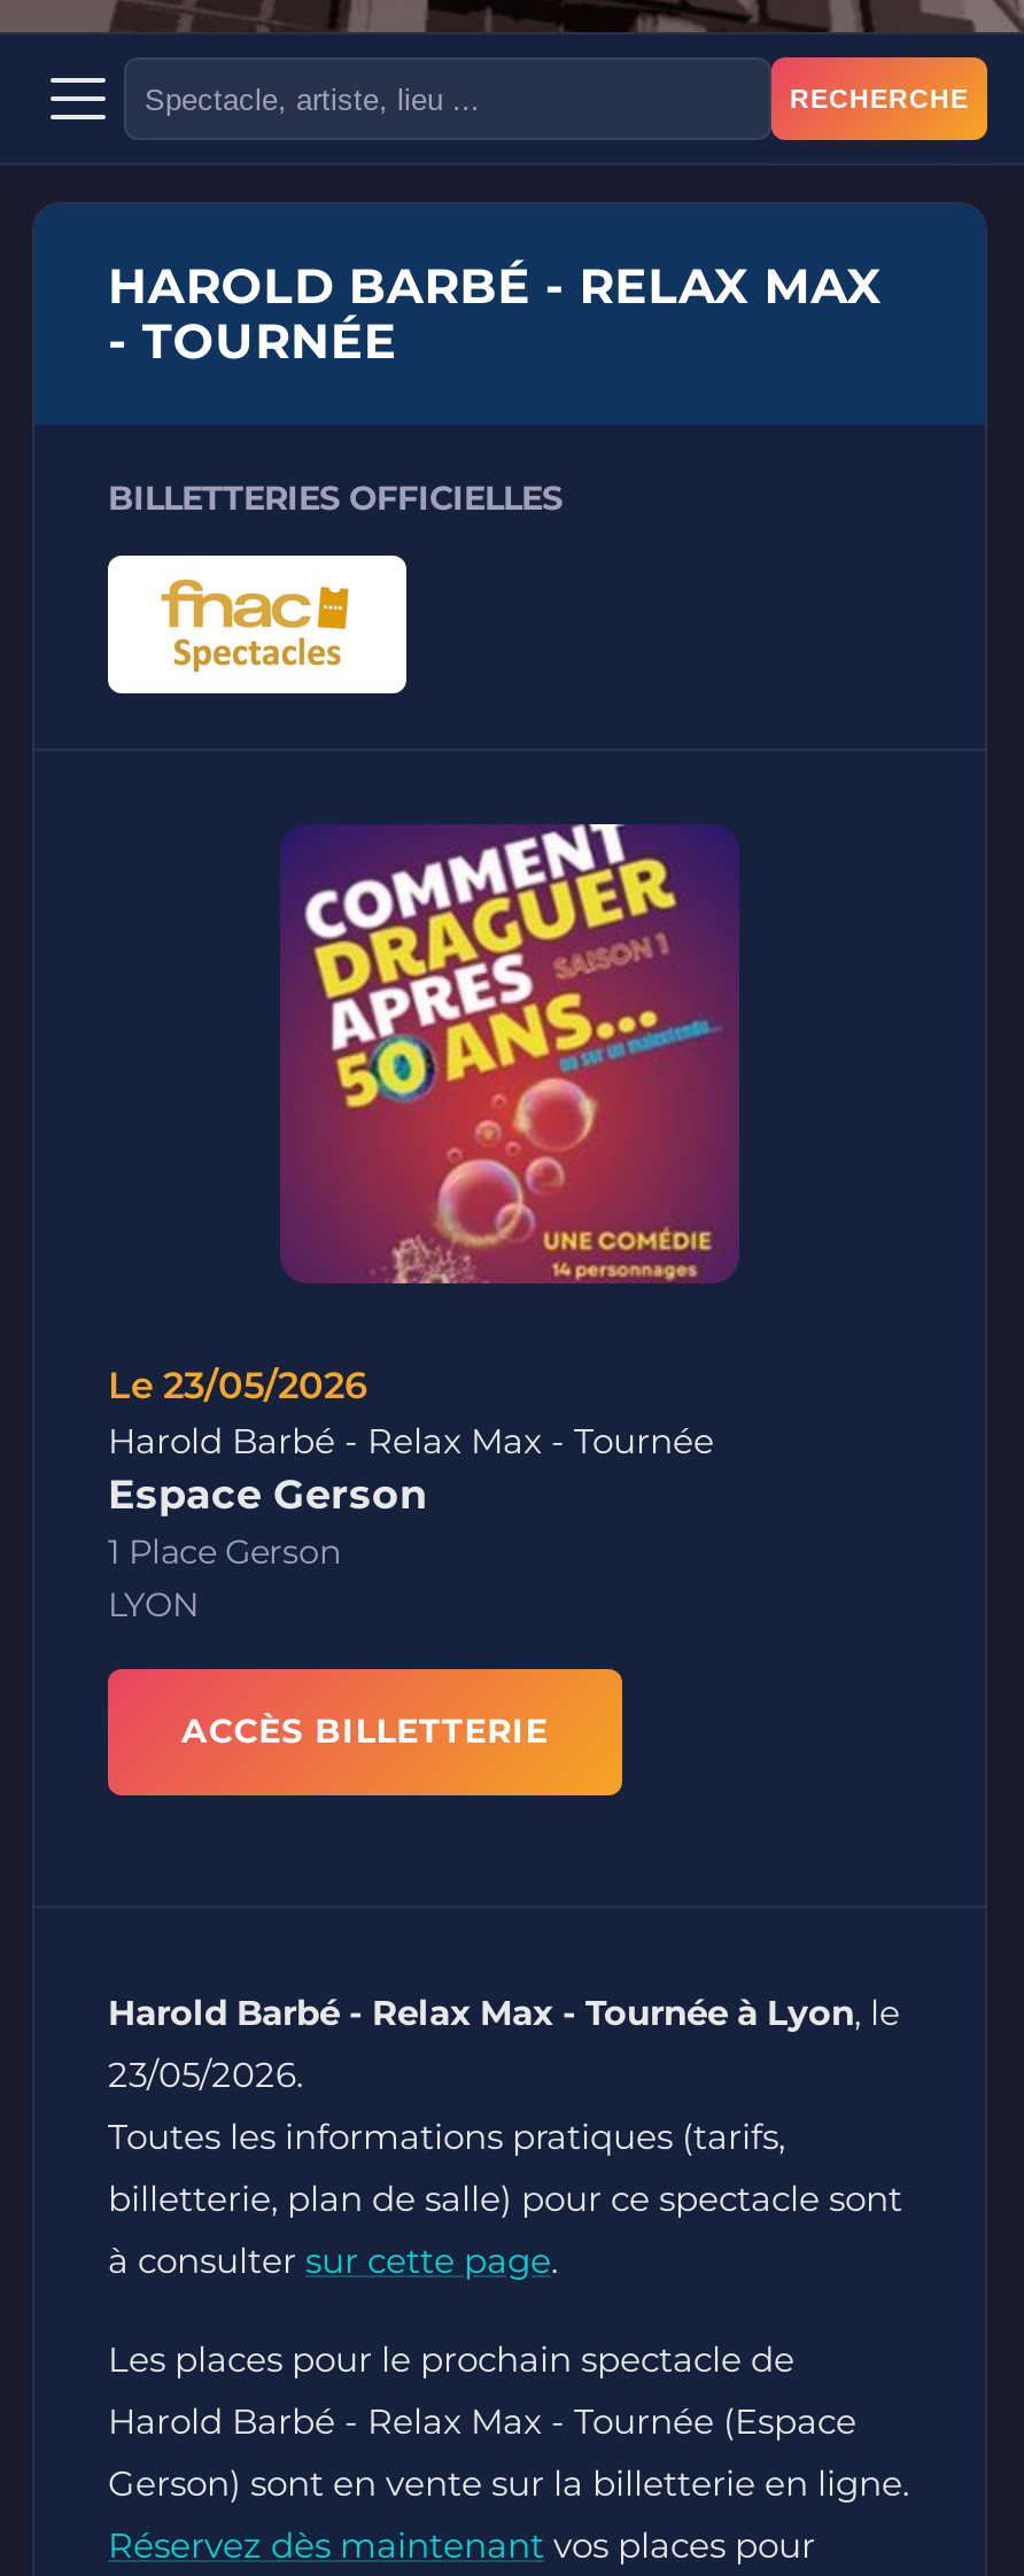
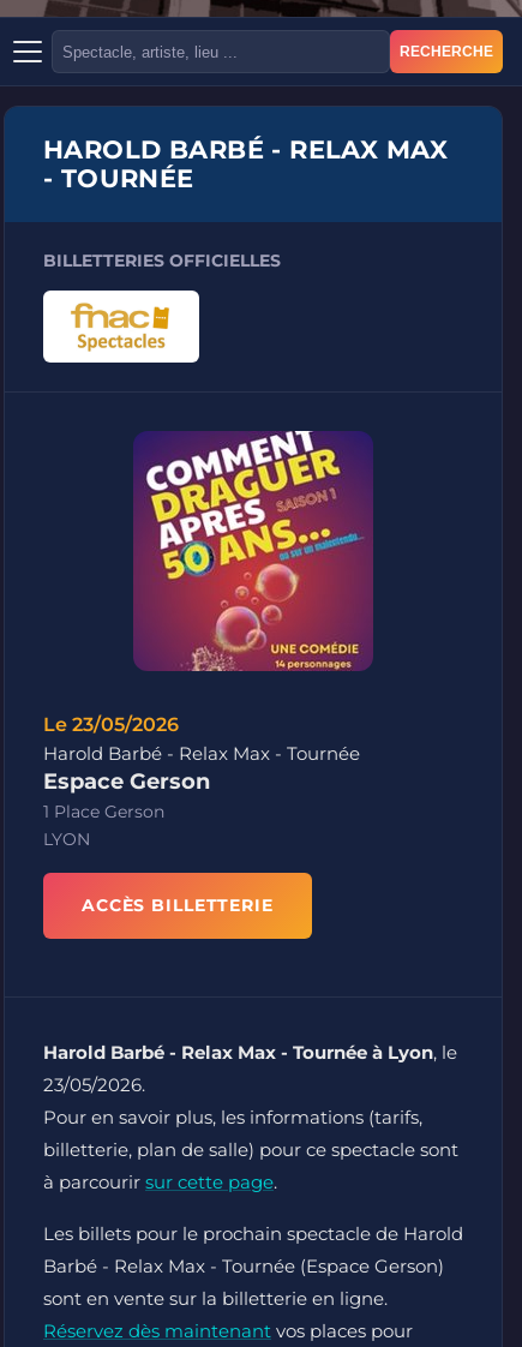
- Toutes les informations pratiques (tarifs,
+ Pour en savoir plus, les informations (tarifs,

- à consulter sur cette page.
+ à parcourir sur cette page.

- Les places pour le prochain spectacle de
- Harold Barbé - Relax Max - Tournée (Espace
- Gerson) sont en vente sur la billetterie en ligne.
+ Les billets pour le prochain spectacle de Harold
+ Barbé - Relax Max - Tournée (Espace Gerson)
+ sont en vente sur la billetterie en ligne.
